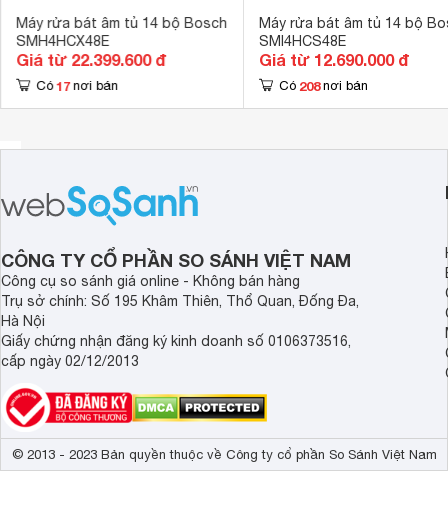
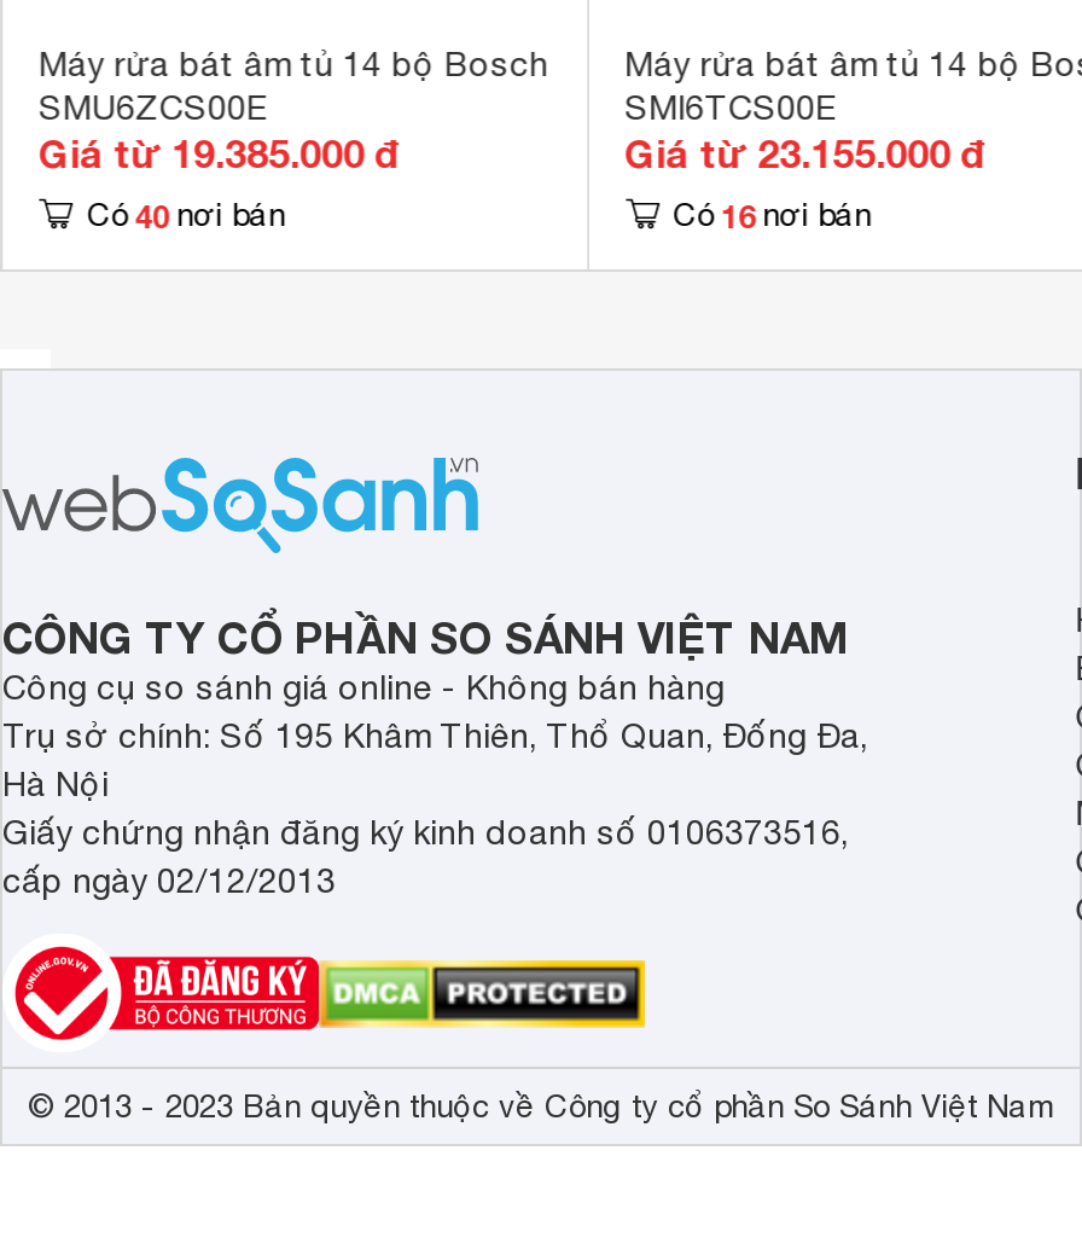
- SMH4HCX48E
- Giá từ 22.399.600 đ
- Có 17 nơi bán
+ SMU6ZCS00E
+ Giá từ 19.385.000 đ
+ Có 40 nơi bán

- SMI4HCS48E
- Giá từ 12.690.000 đ
- Có 208 nơi bán
+ SMI6TCS00E
+ Giá từ 23.155.000 đ
+ Có 16 nơi bán
